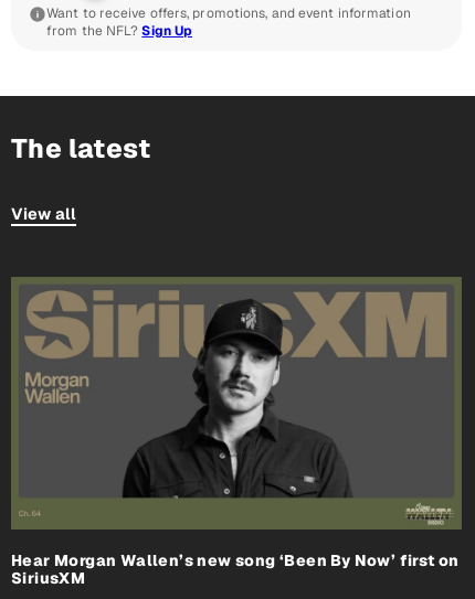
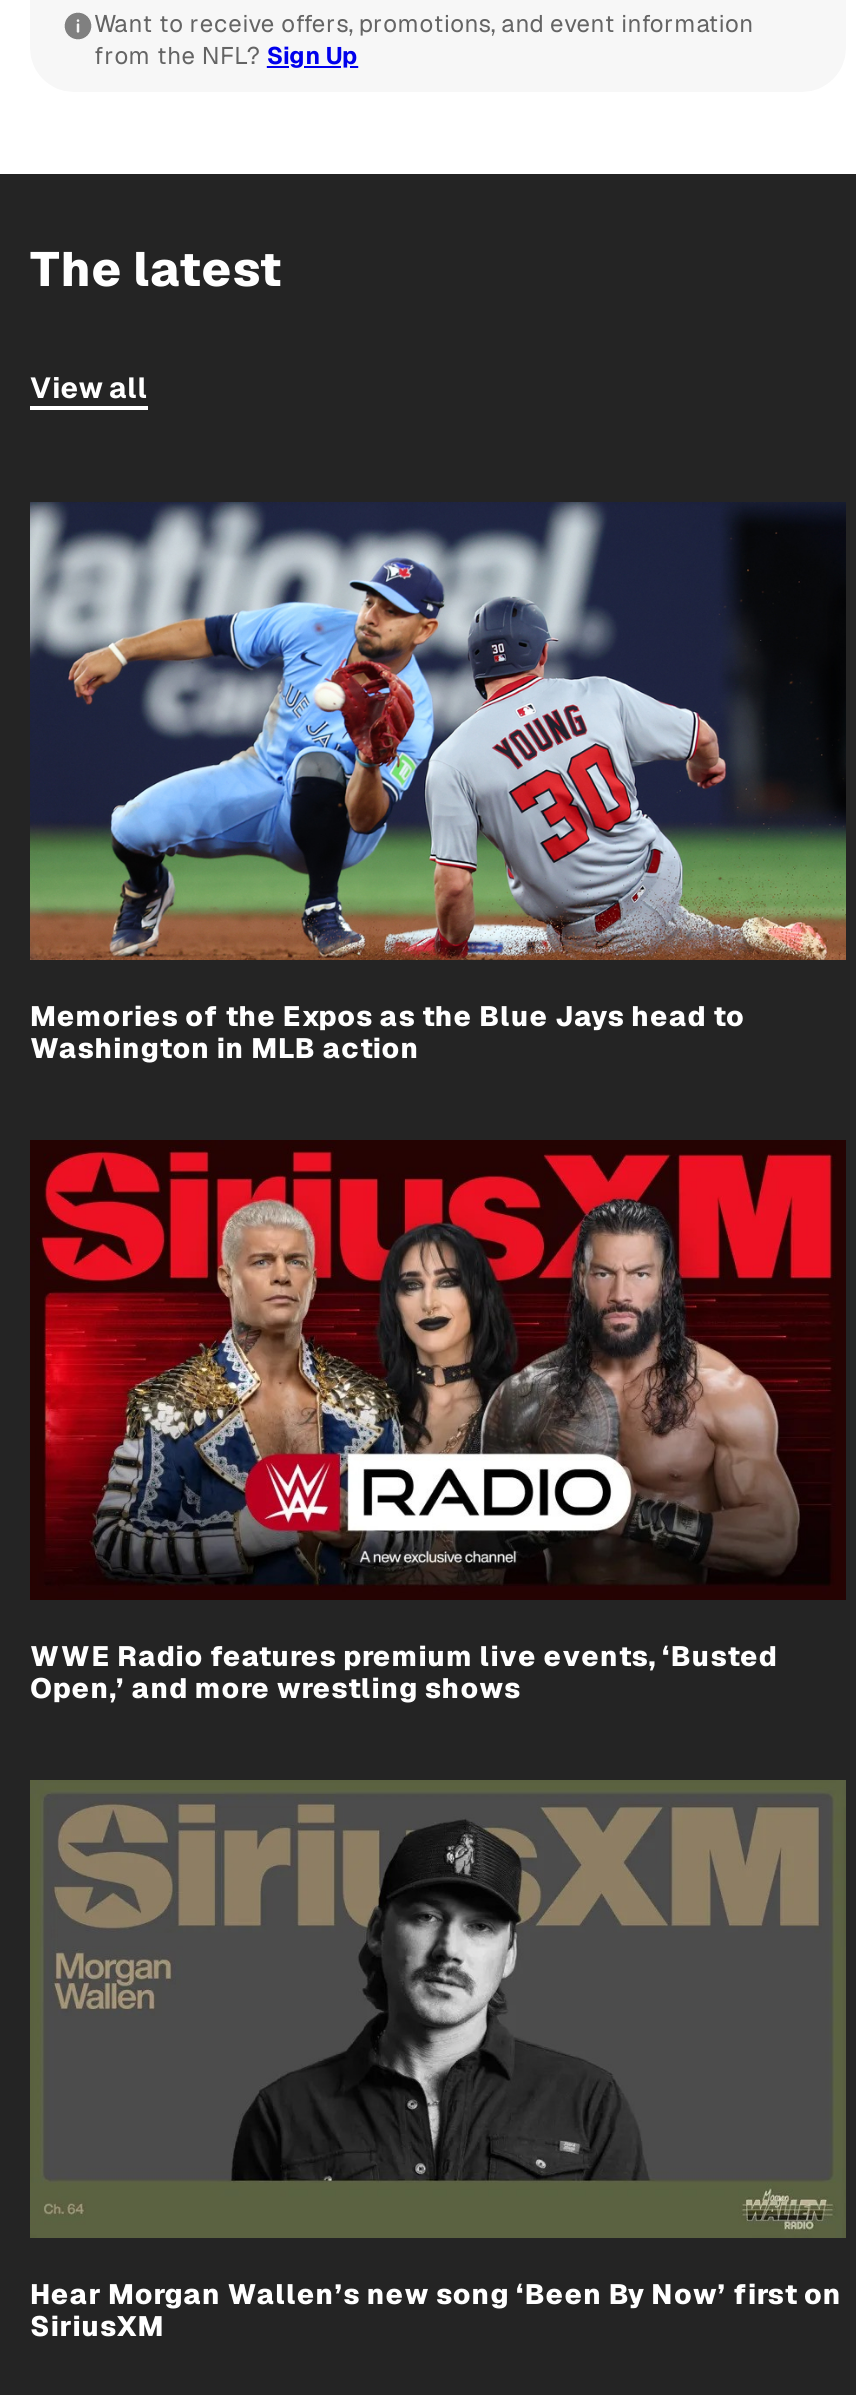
+ [image]
+ Memories of the Expos as the Blue Jays head to
+ Washington in MLB action

+ [image]
+ WWE Radio features premium live events, ‘Busted
+ Open,’ and more wrestling shows
